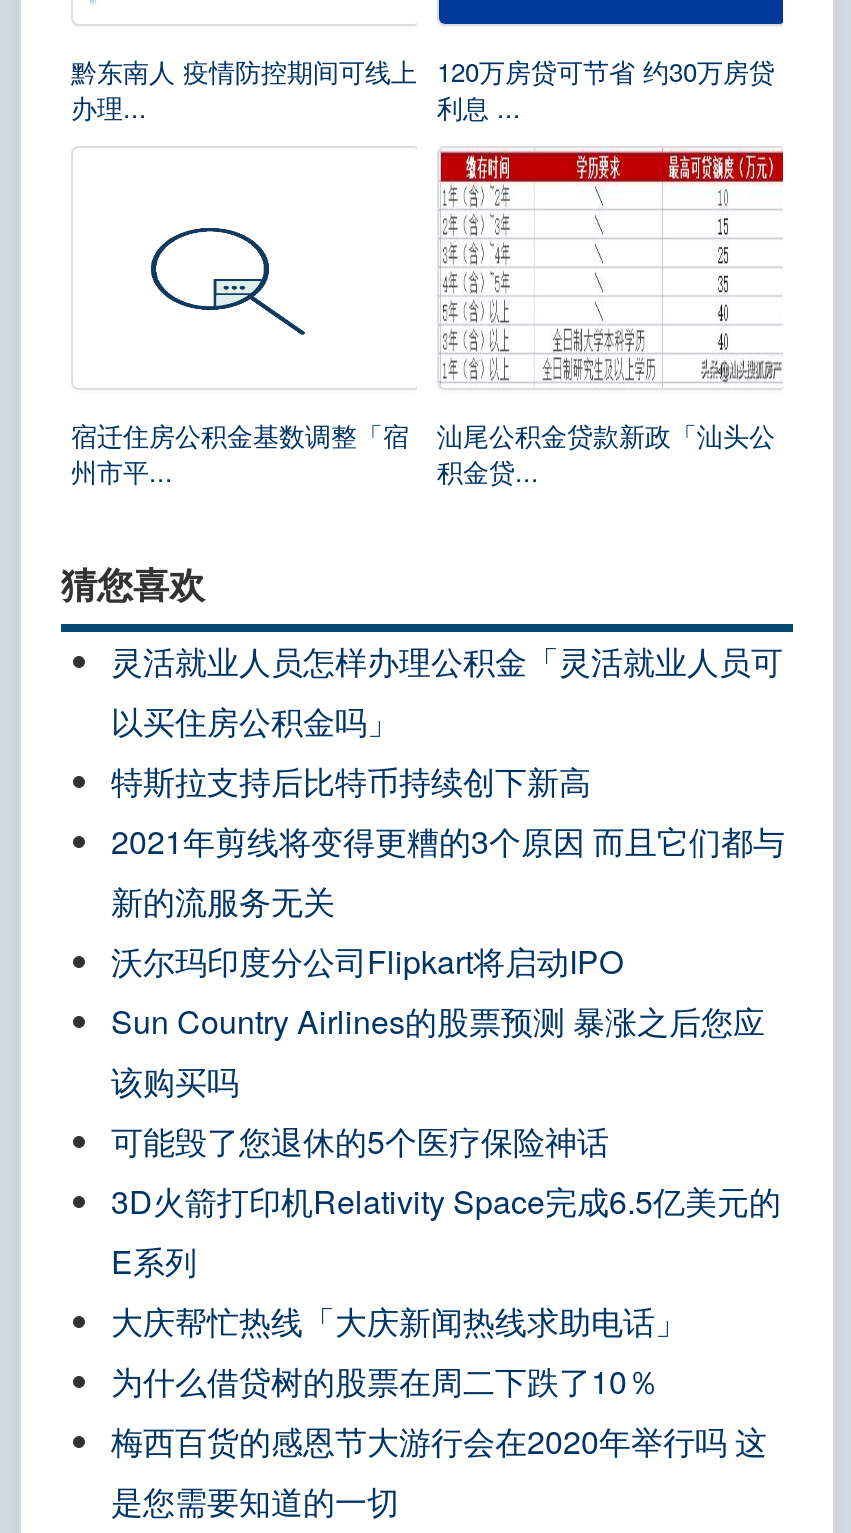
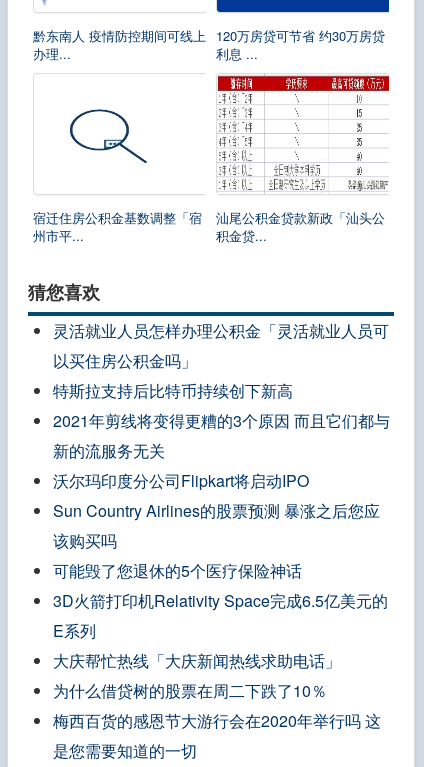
- [image]
+ [image]
